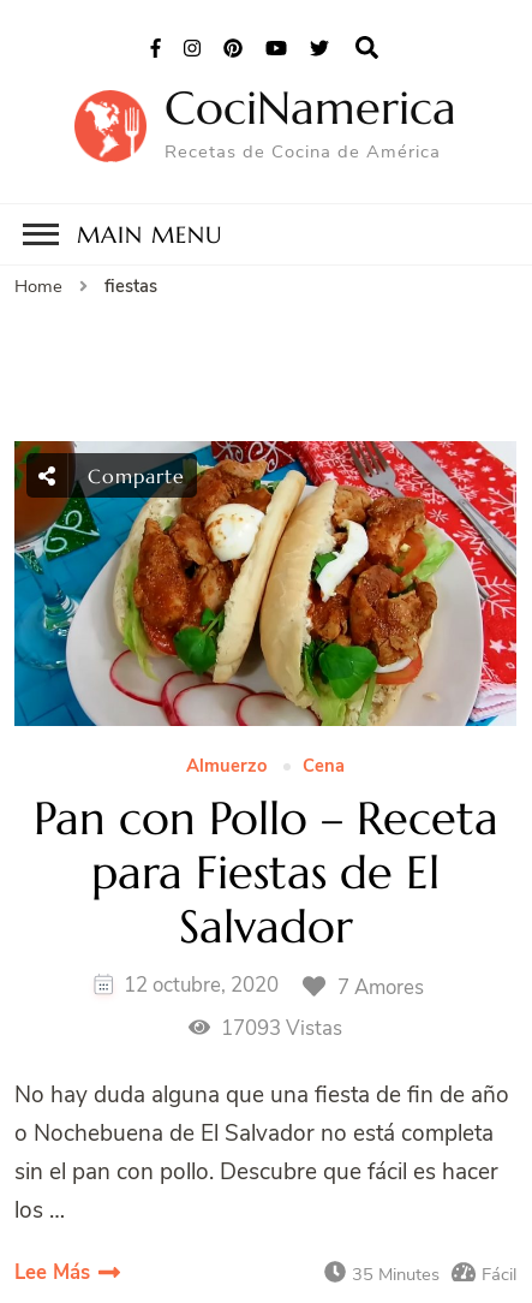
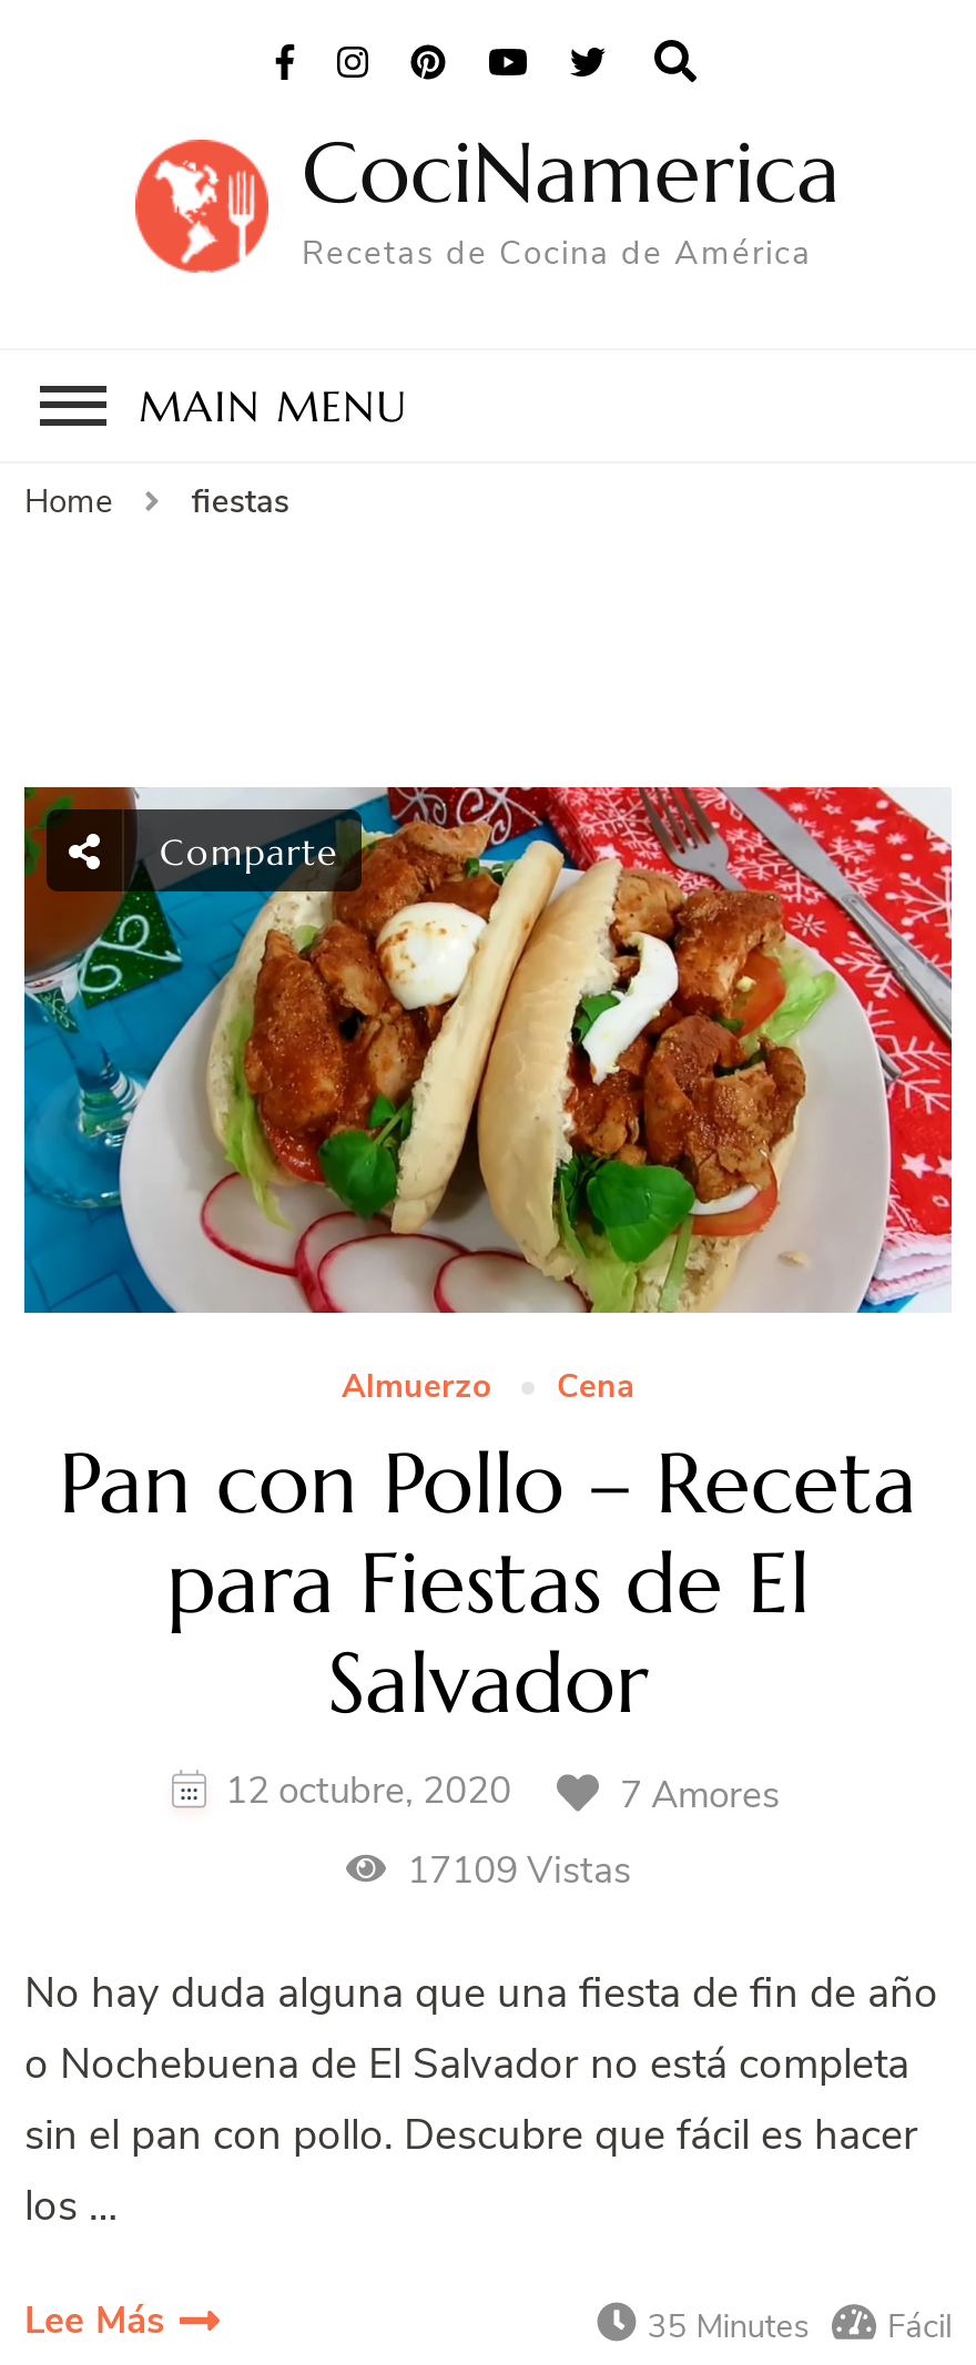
- 17093 Vistas
+ 17109 Vistas
